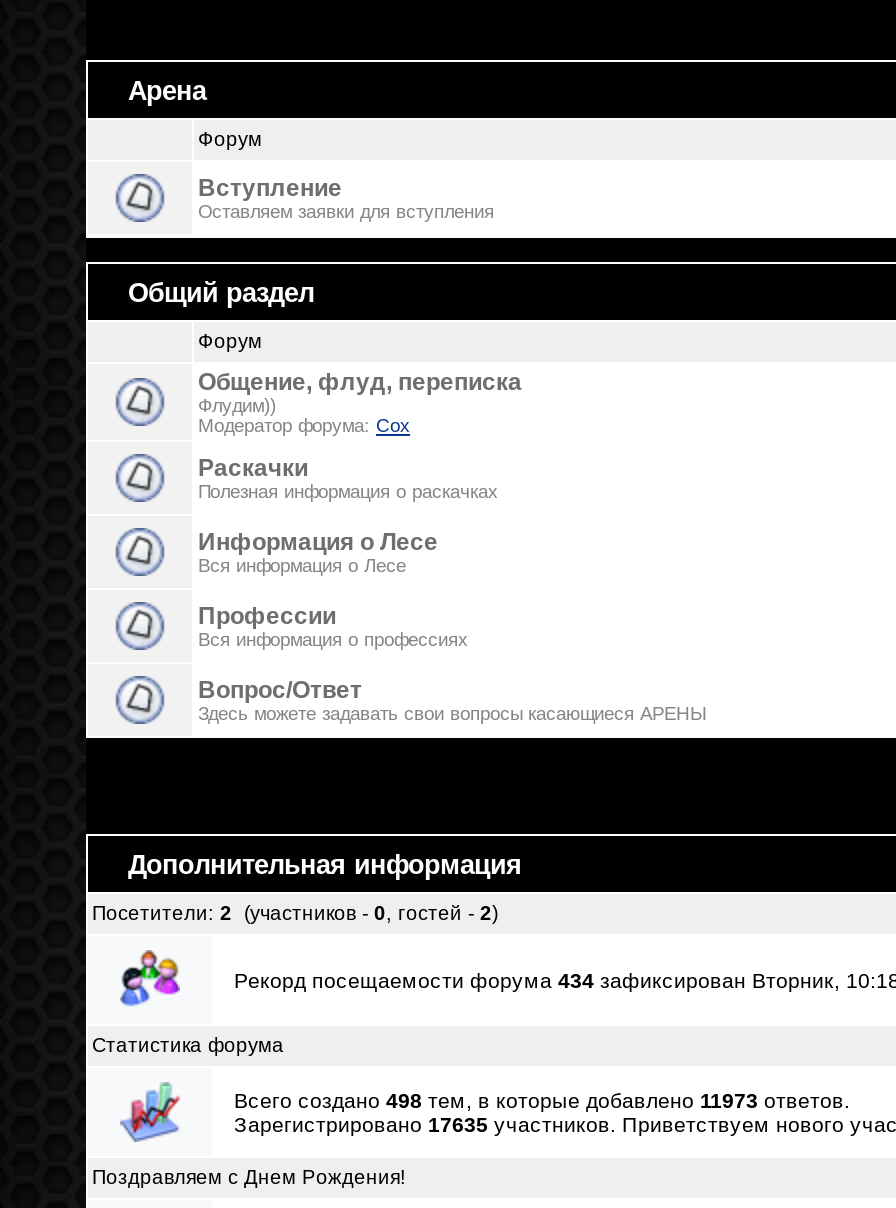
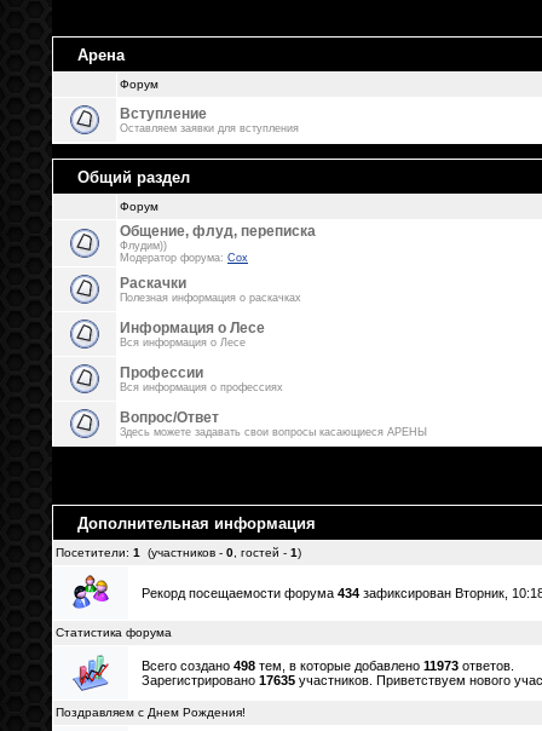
- Посетители: 2 (участников - 0, гостей - 2)
+ Посетители: 1 (участников - 0, гостей - 1)
